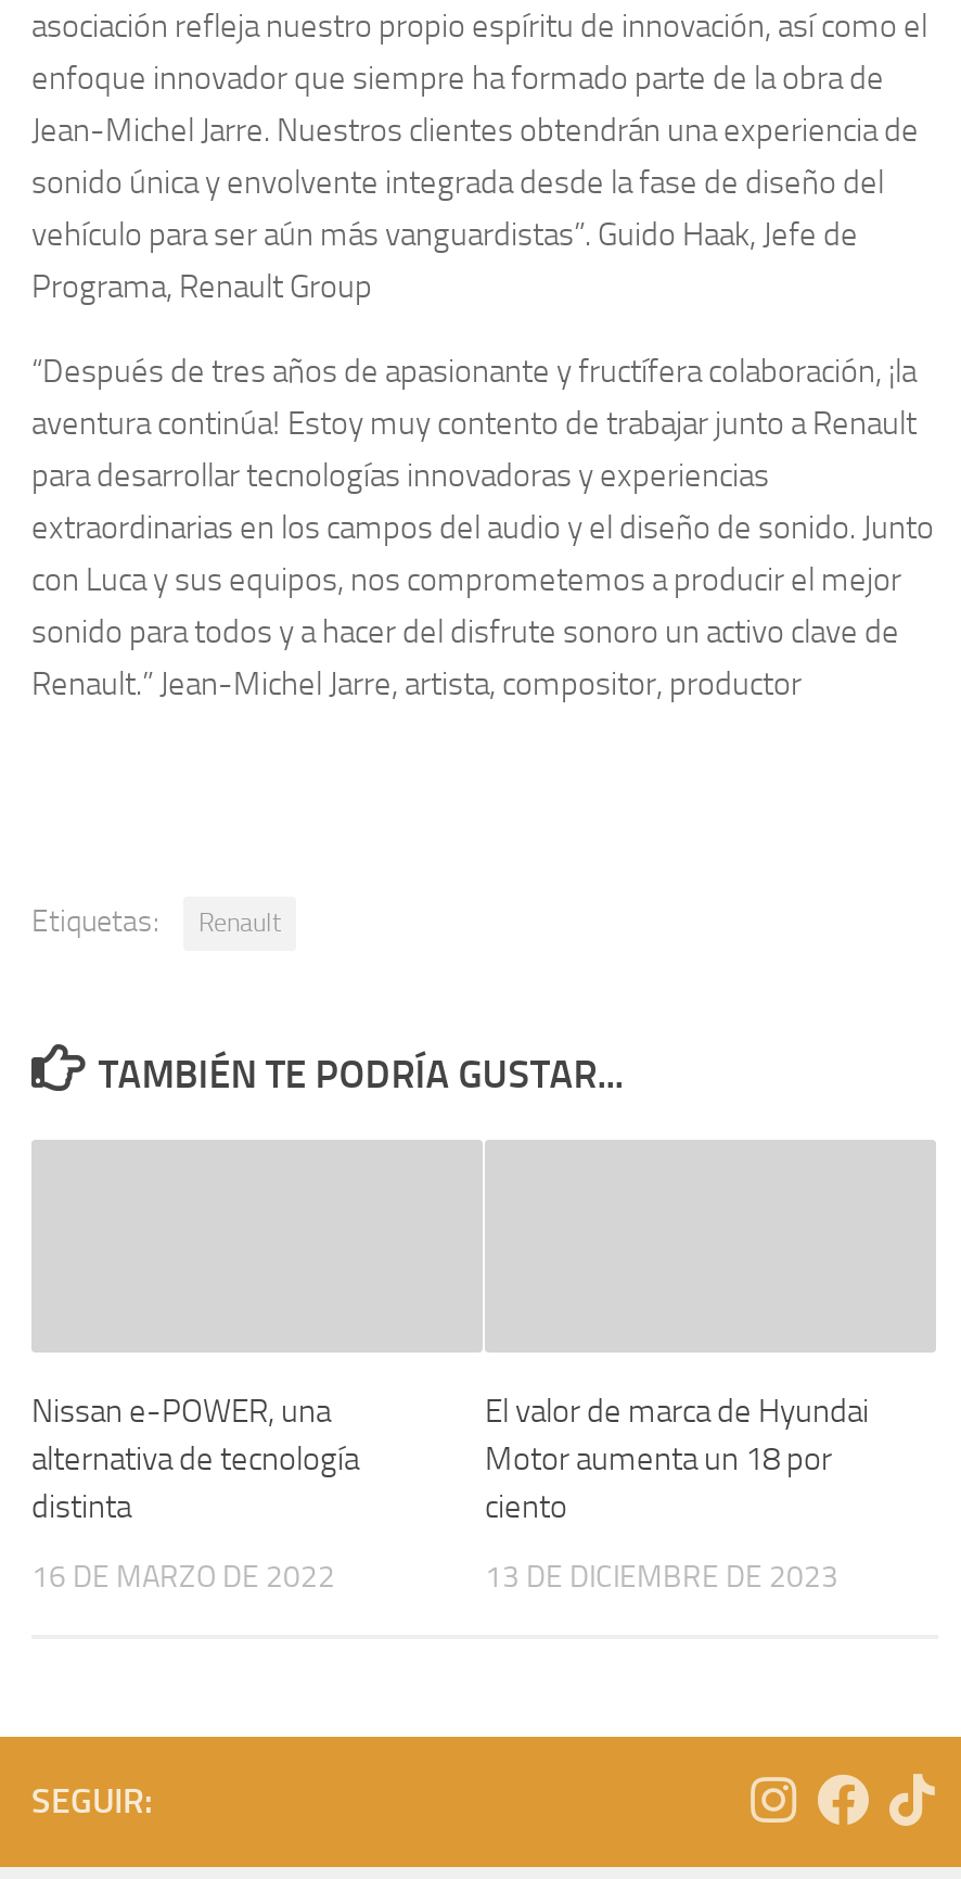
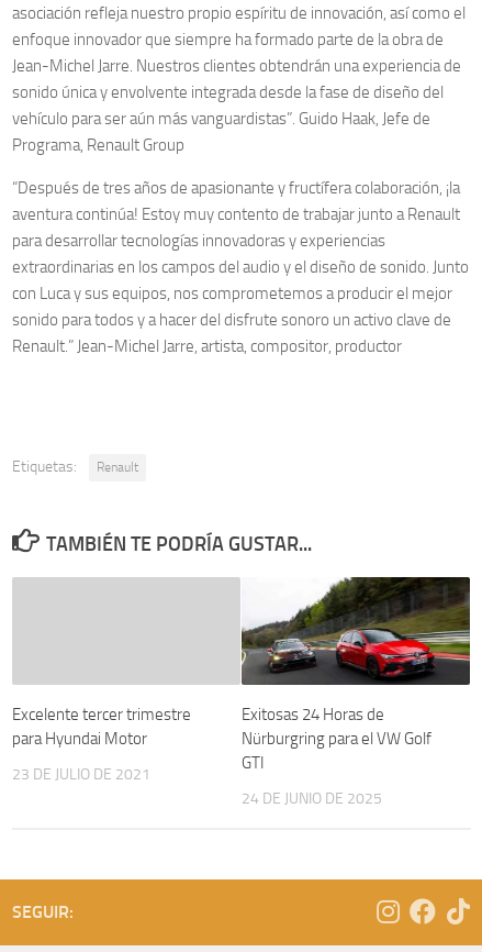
+ [image]

- Nissan e-POWER, una
- alternativa de tecnología
- distinta
+ Excelente tercer trimestre
+ para Hyundai Motor

- El valor de marca de Hyundai
- Motor aumenta un 18 por
- ciento
+ Exitosas 24 Horas de
+ Nürburgring para el VW Golf
+ GTI

- 16 DE MARZO DE 2022
+ 23 DE JULIO DE 2021

- 13 DE DICIEMBRE DE 2023
+ 24 DE JUNIO DE 2025
